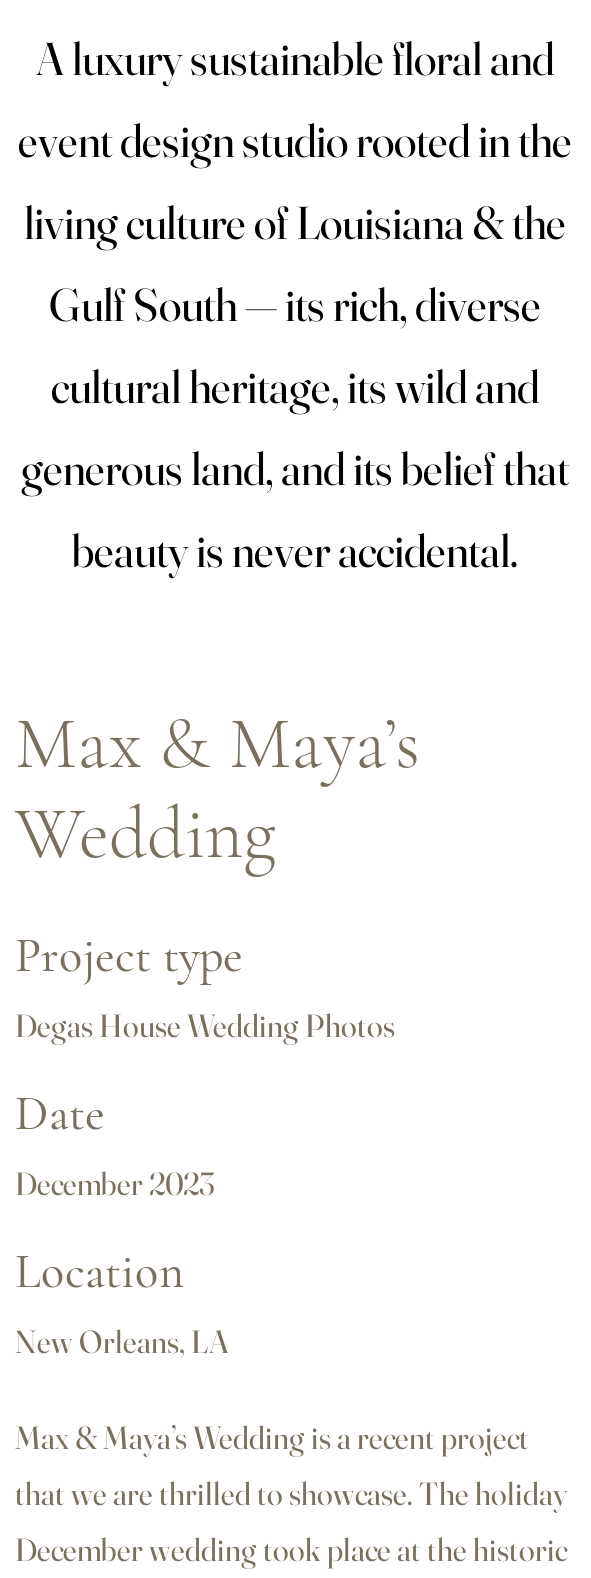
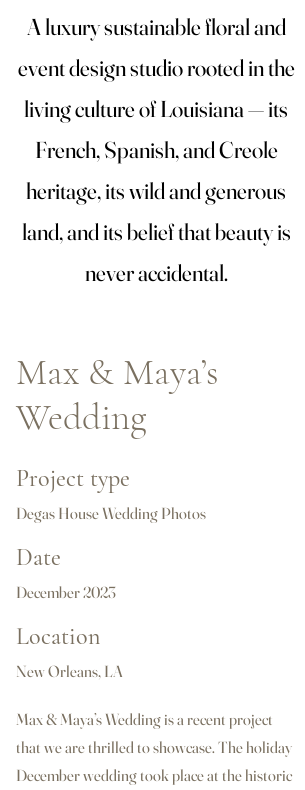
- living culture of Louisiana & the
+ living culture of Louisiana — its

- Gulf South — its rich, diverse
+ French, Spanish, and Creole

- cultural heritage, its wild and
+ heritage, its wild and generous

- generous land, and its belief that
+ land, and its belief that beauty is

- beauty is never accidental.
+ never accidental.
